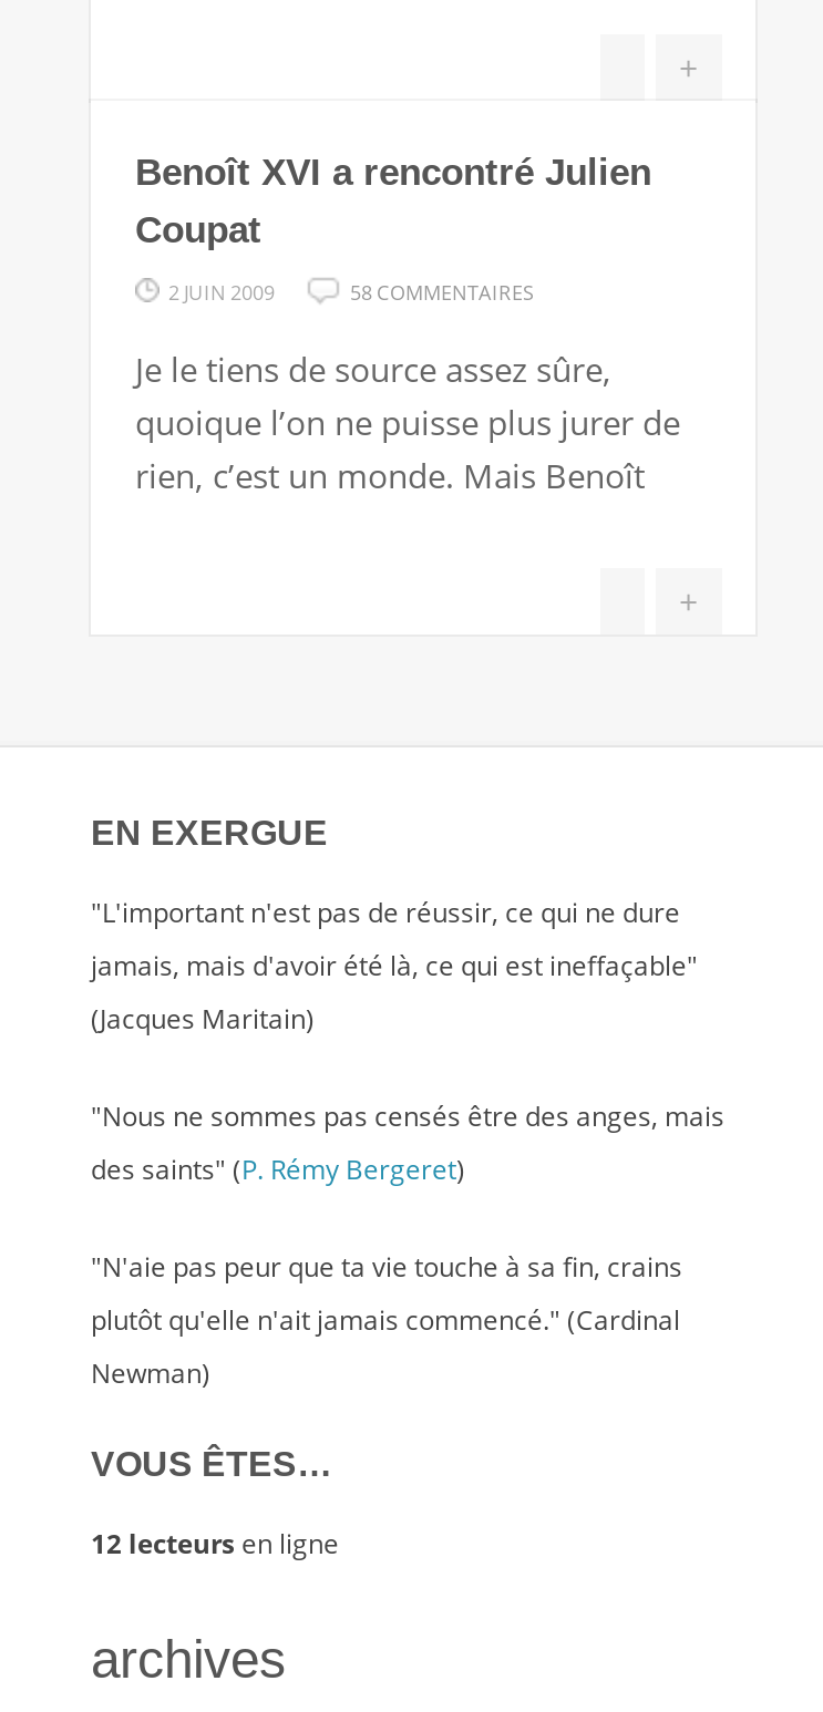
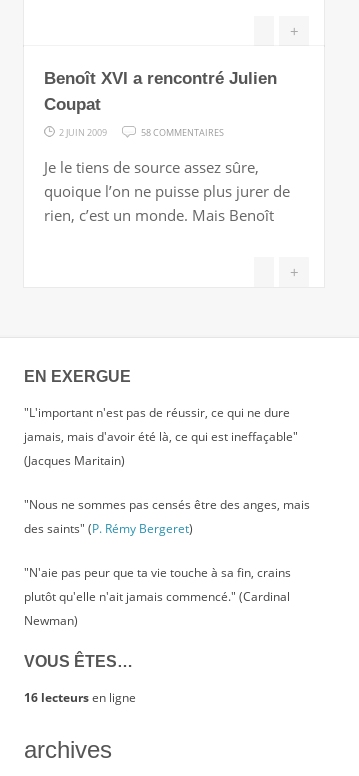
- 12 lecteurs en ligne
+ 16 lecteurs en ligne
